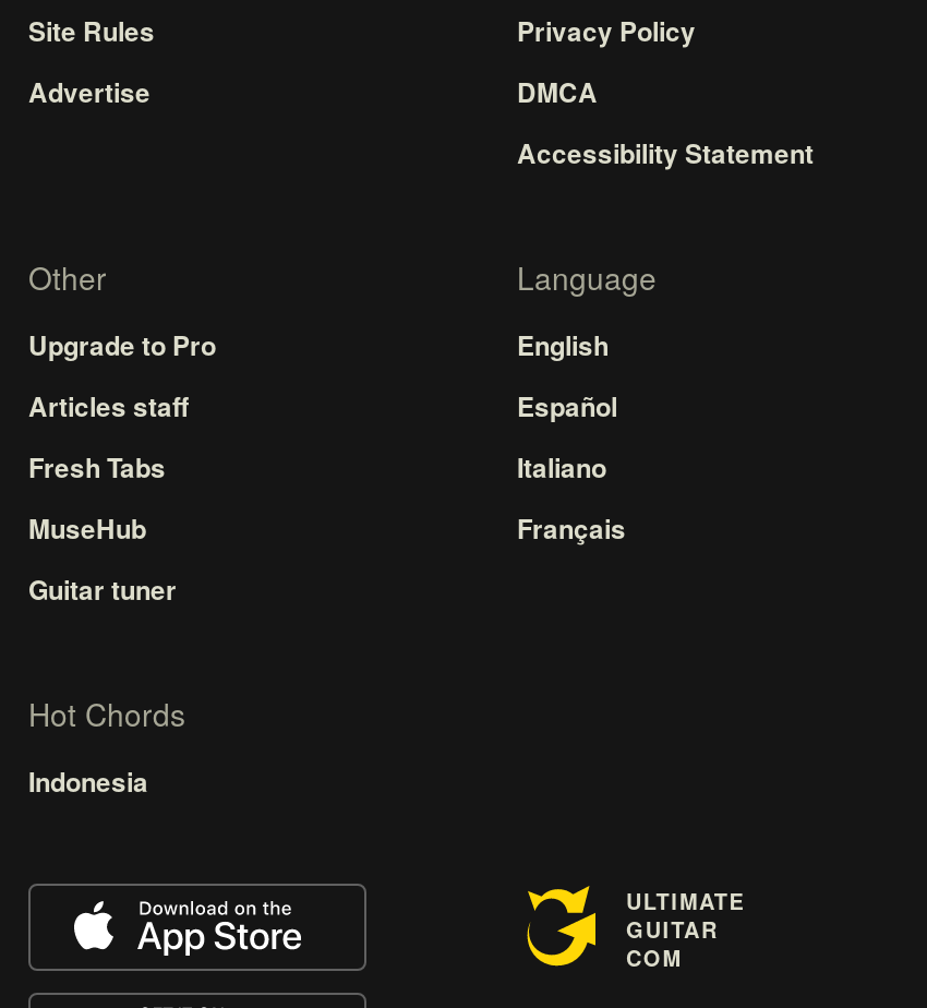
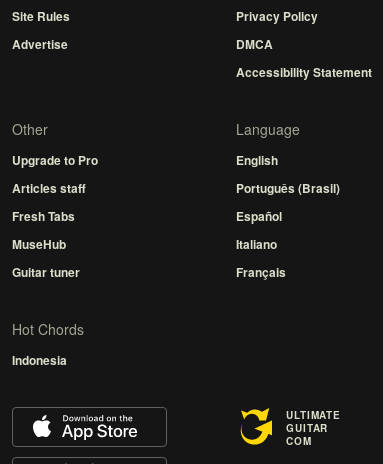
moved down: Español | Italiano | Français

+ Português (Brasil)
